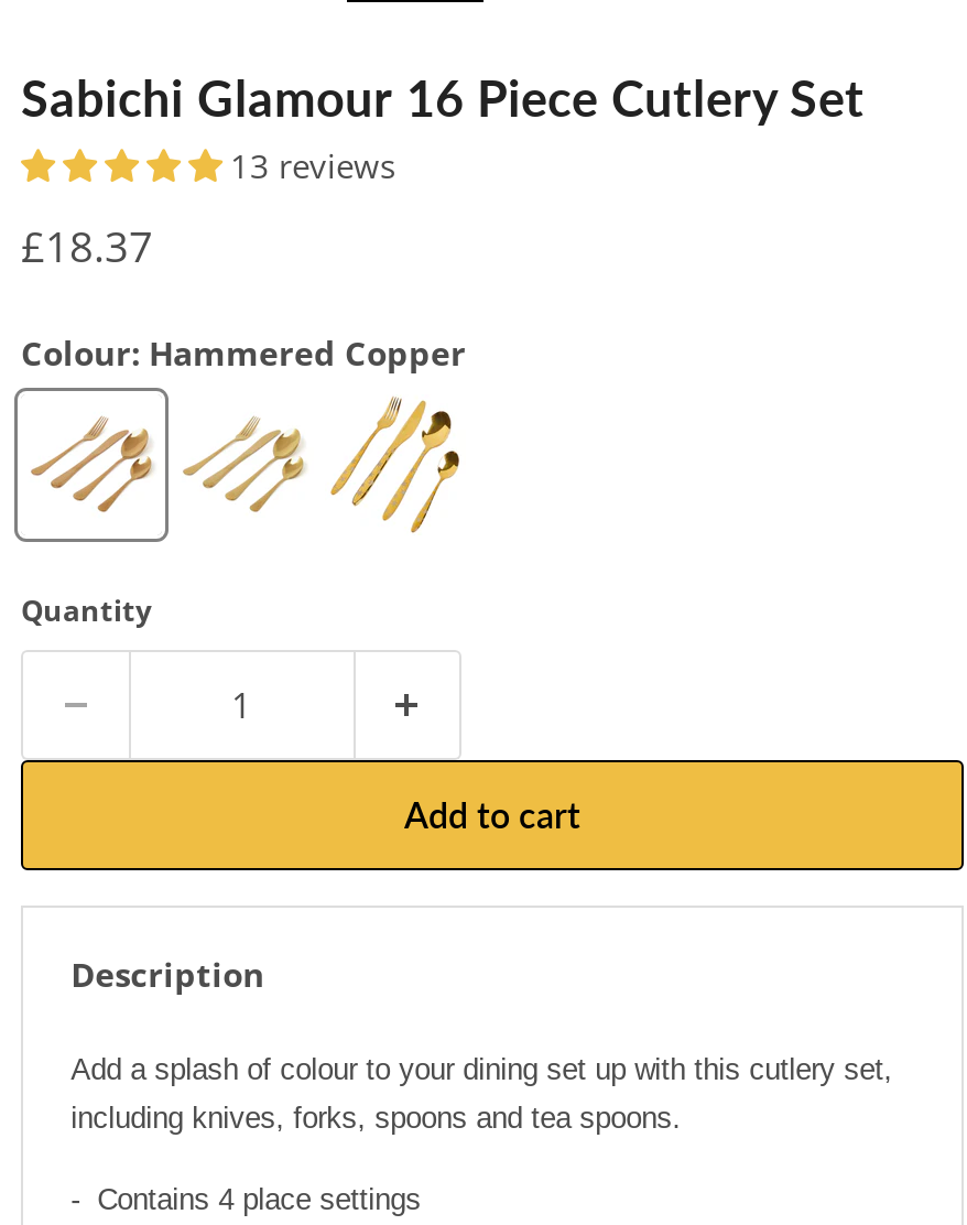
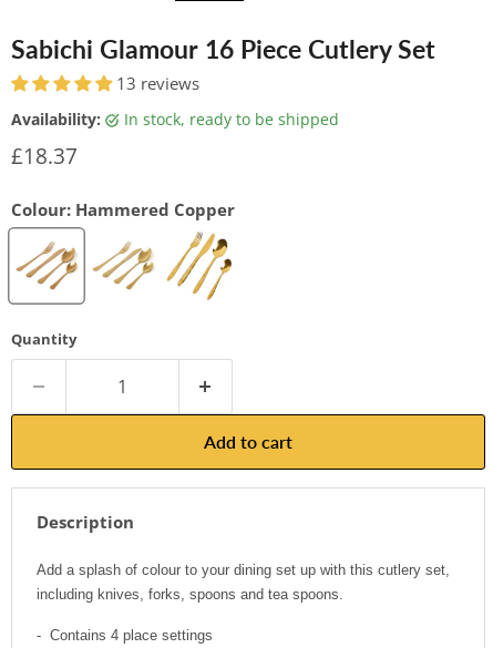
+ Availability:
+ in stock, ready to be shipped
